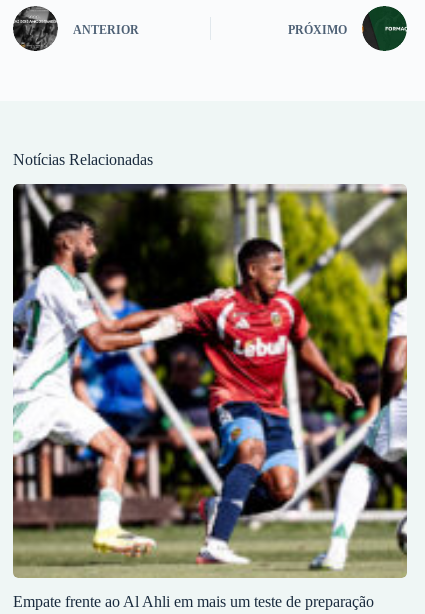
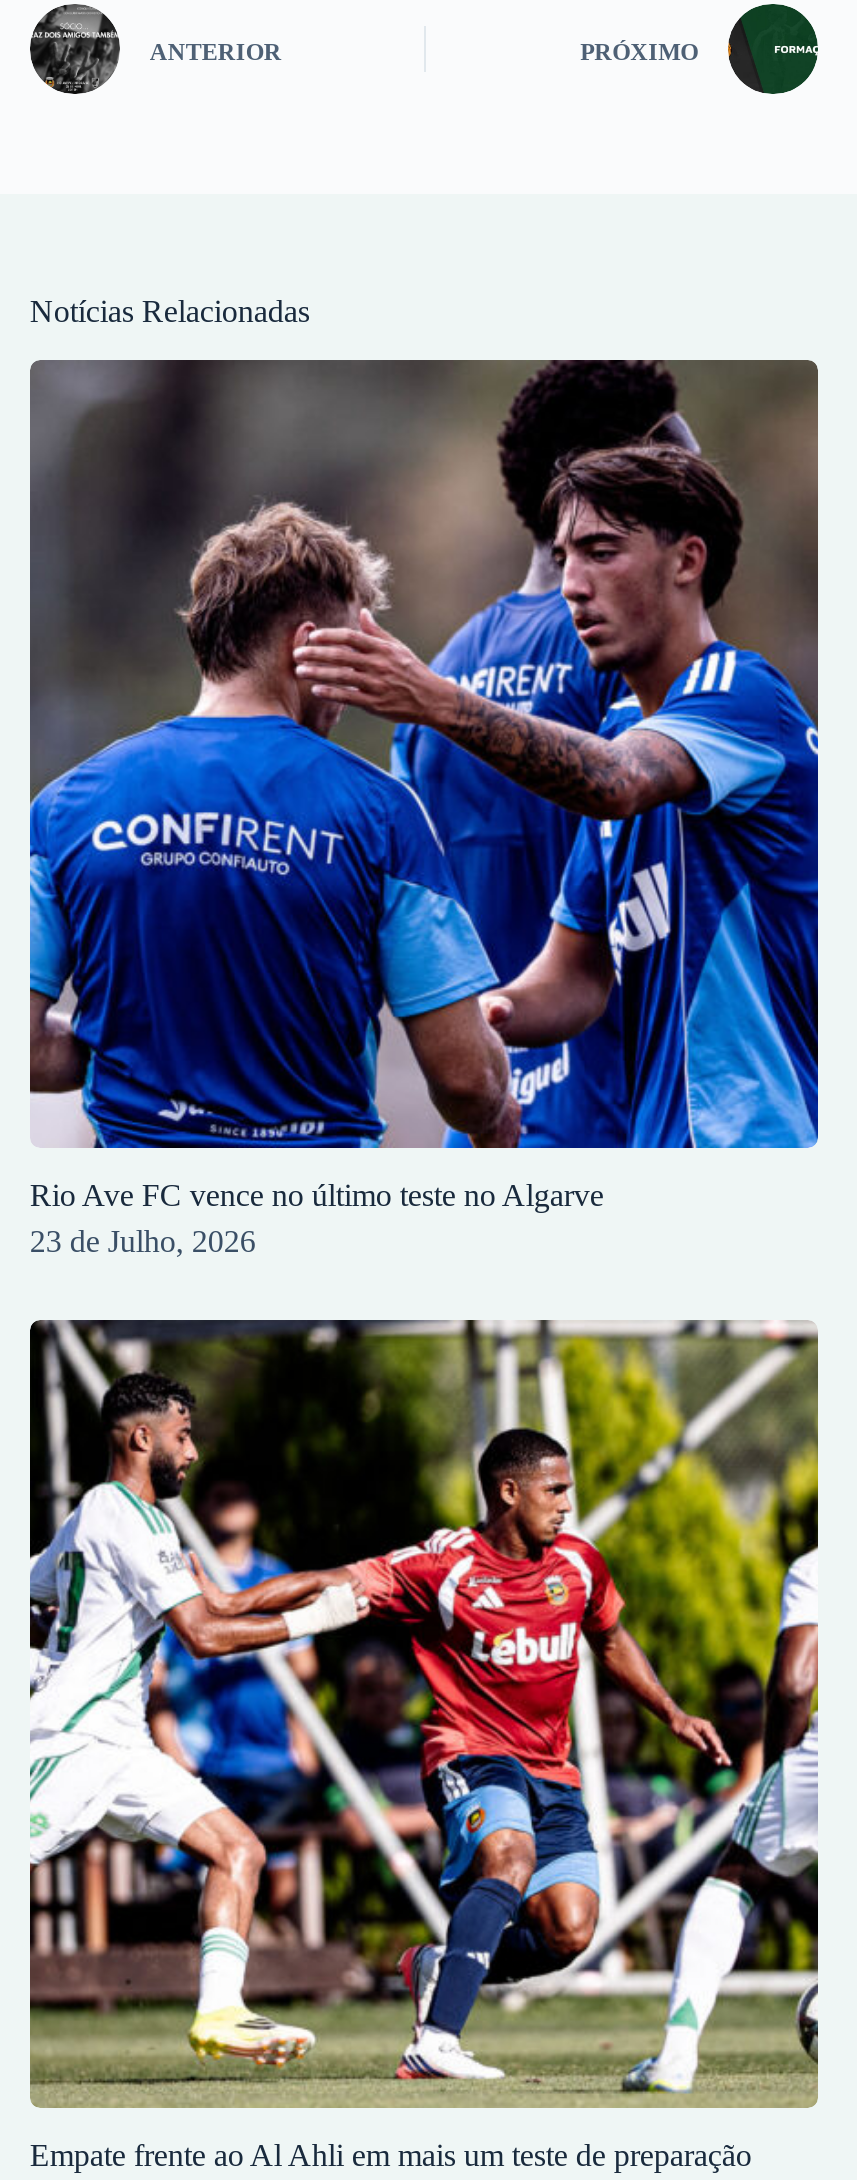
+ [image]
+ Rio Ave FC vence no último teste no Algarve
+ 23 de Julho, 2026
